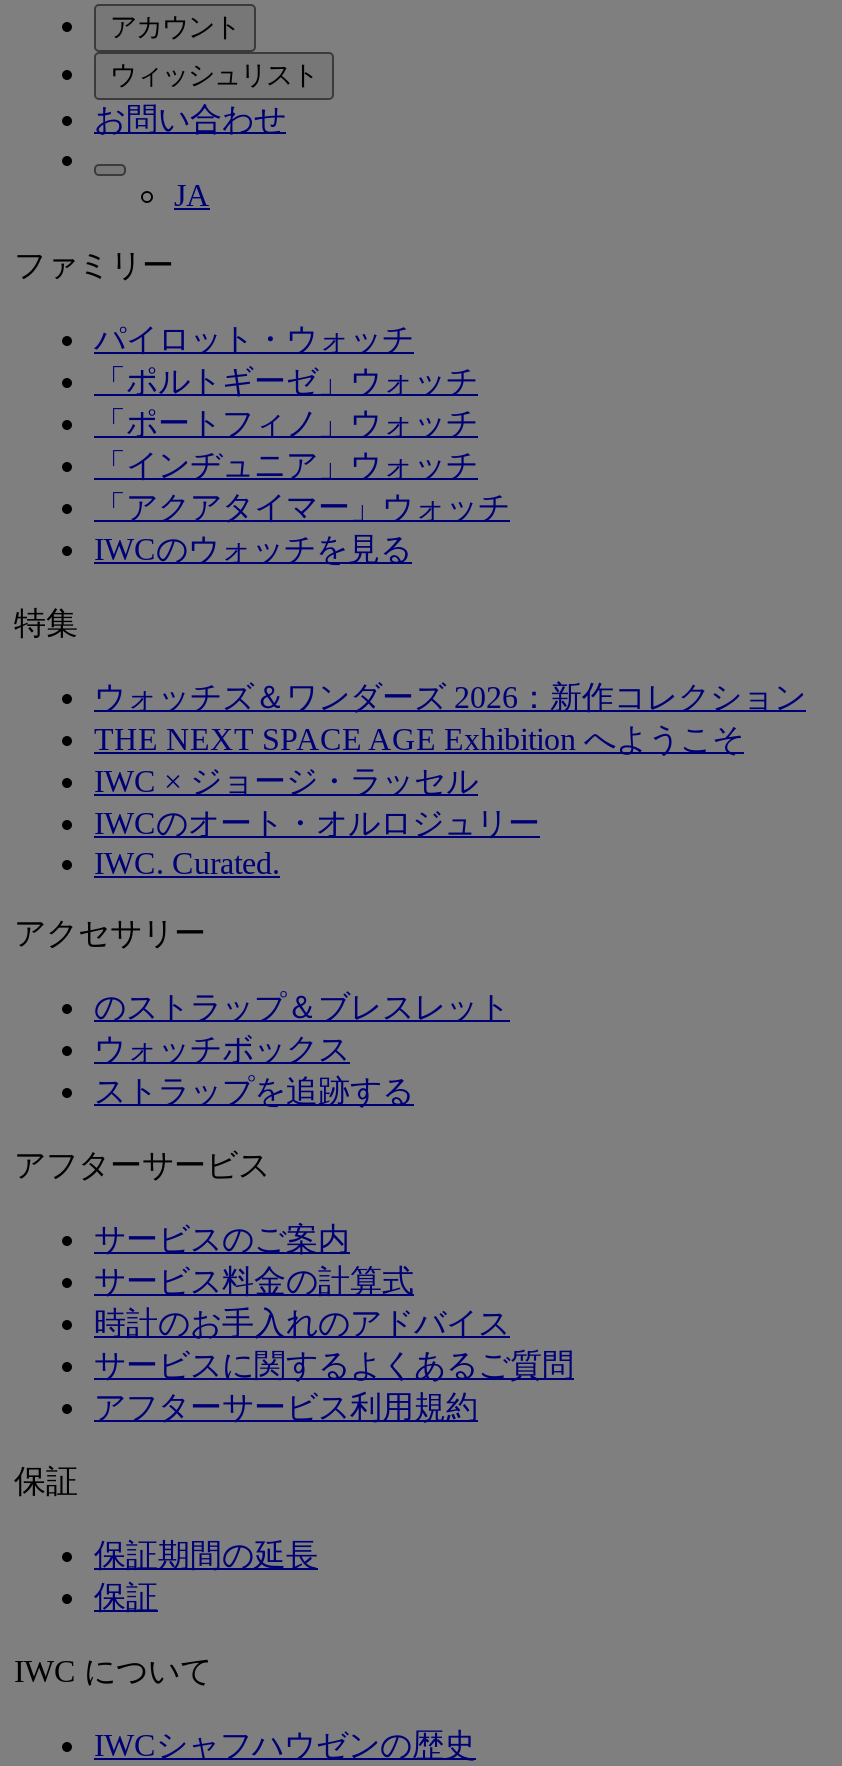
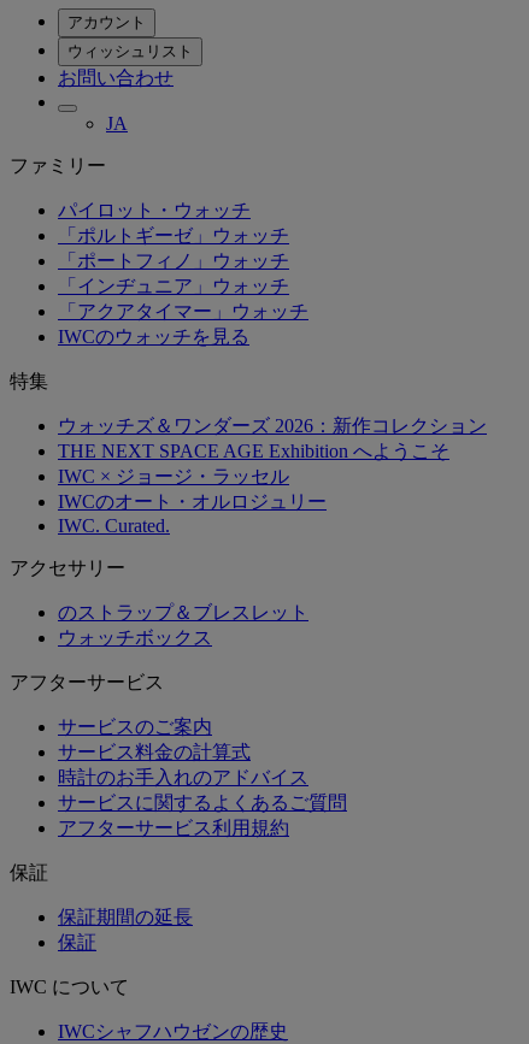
- ストラップを追跡する
